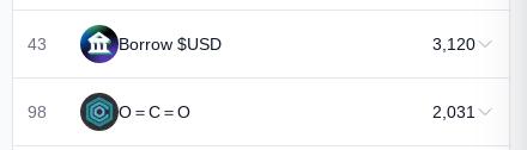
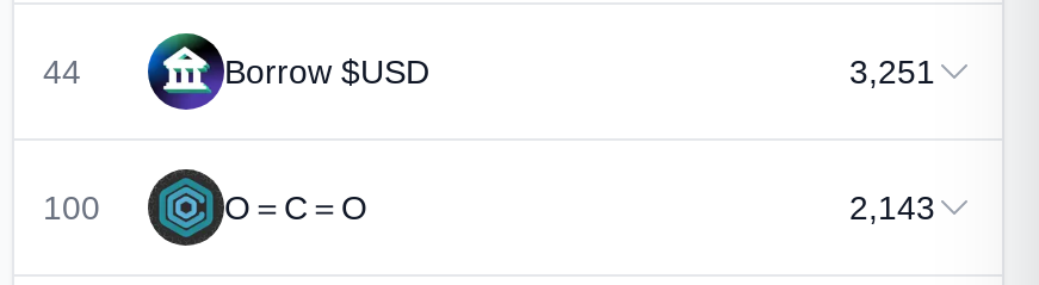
- 43
+ 44

- 3,120
+ 3,251

- 98
+ 100

- 2,031
+ 2,143
